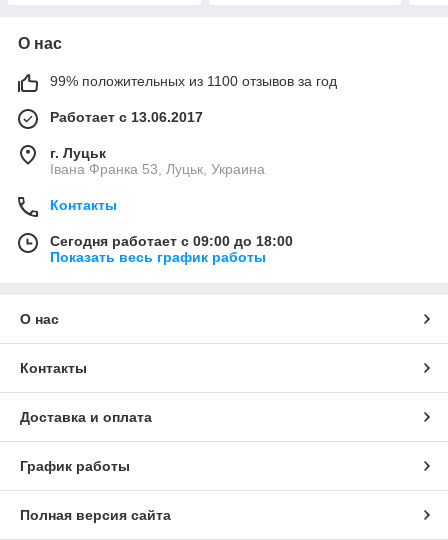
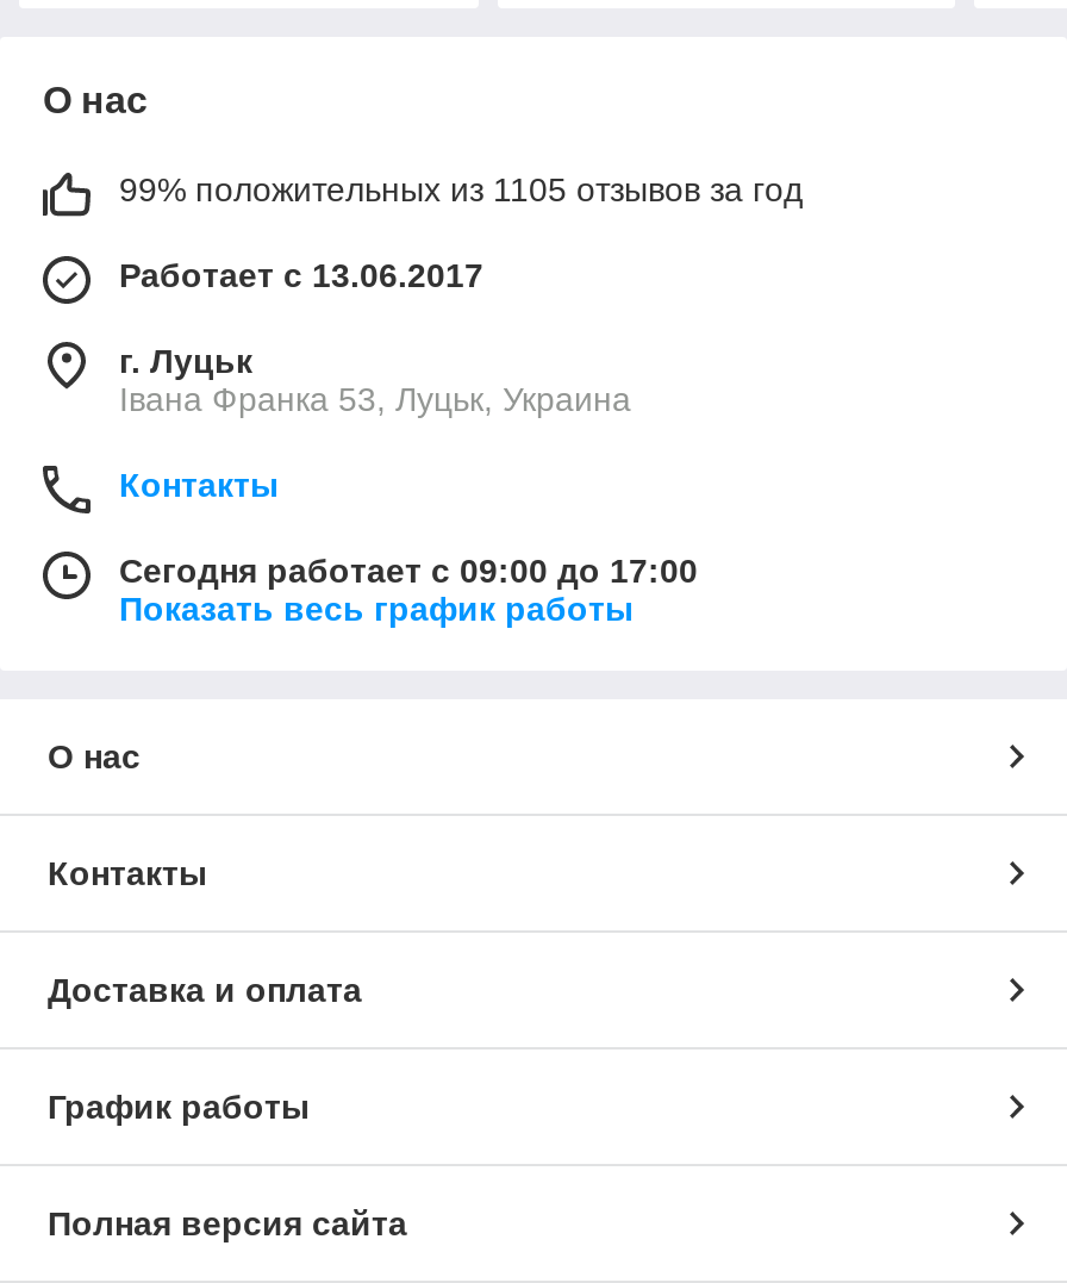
- 99% положительных из 1100 отзывов за год
+ 99% положительных из 1105 отзывов за год

- Сегодня работает с 09:00 до 18:00
+ Сегодня работает с 09:00 до 17:00
